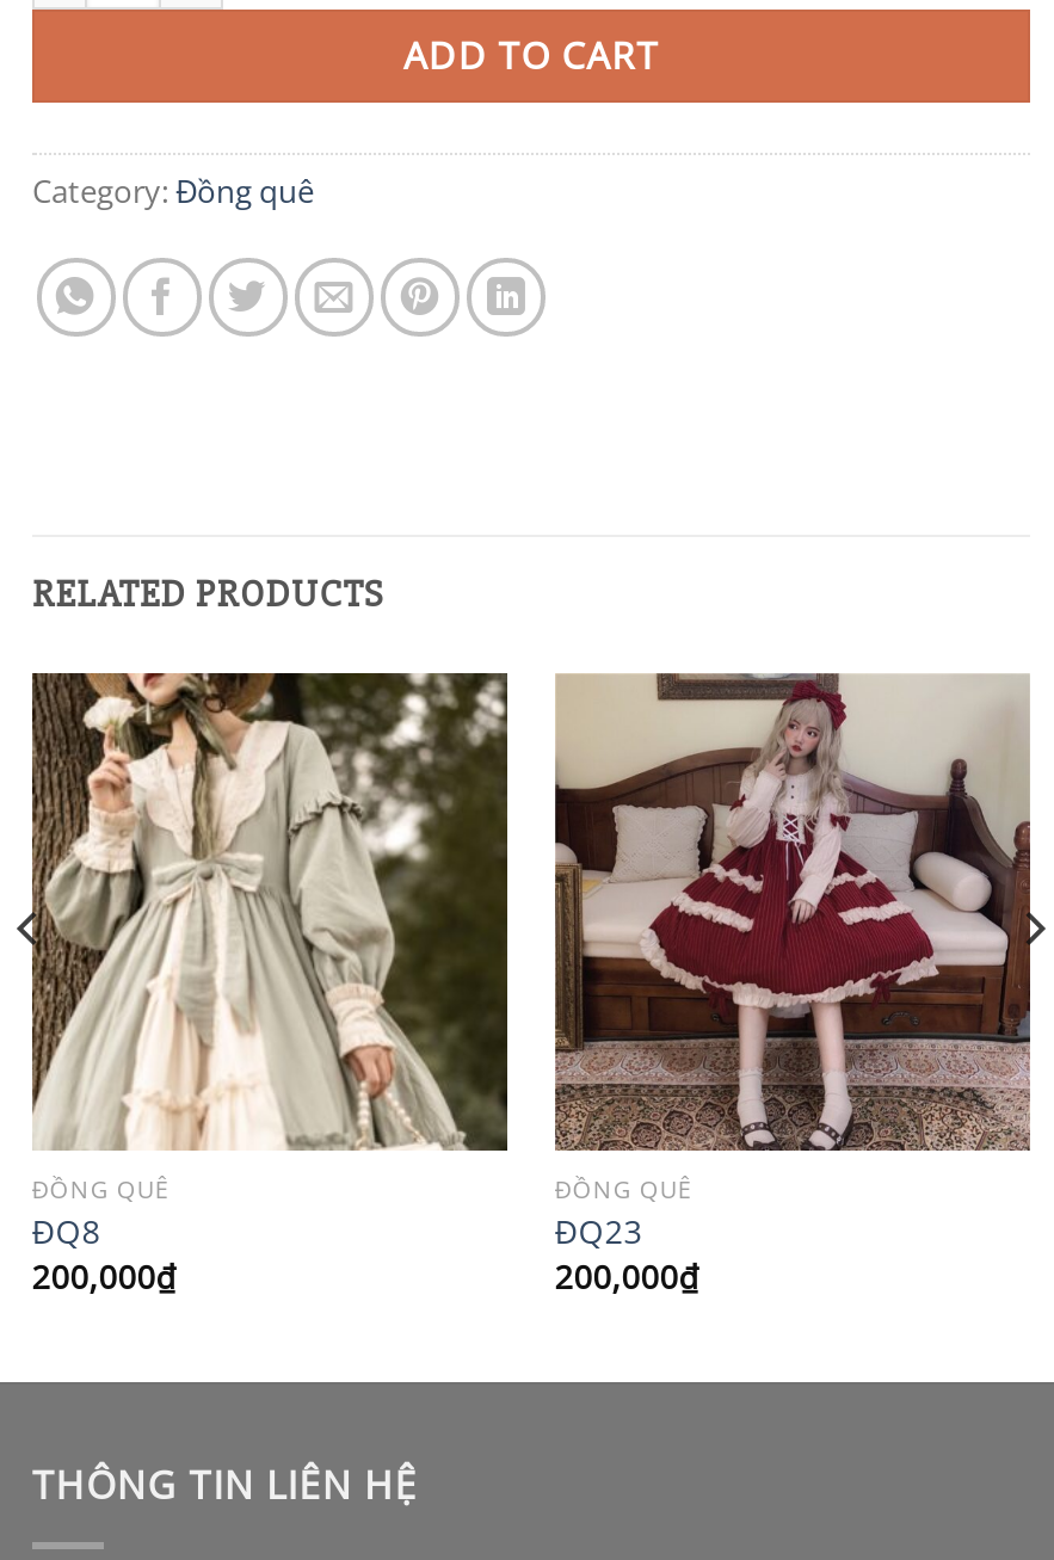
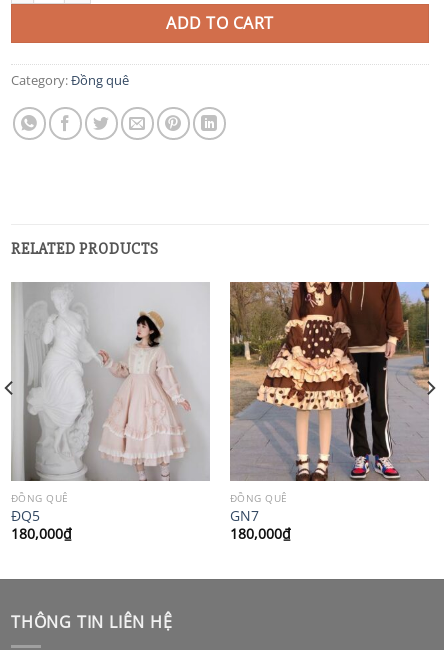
- [image]
- ĐQ8
- 200,000₫
+ [image]
+ ĐQ5
+ 180,000₫

- [image]
- ĐQ23
- 200,000₫
+ [image]
+ GN7
+ 180,000₫
